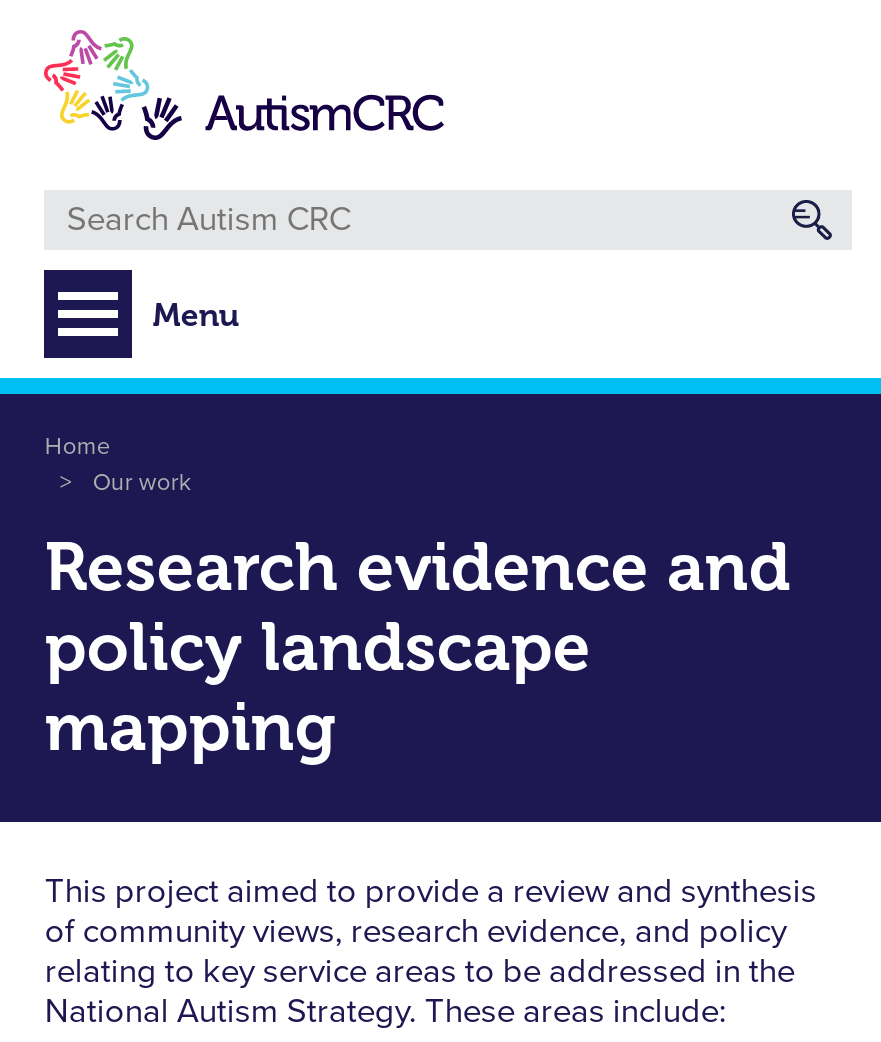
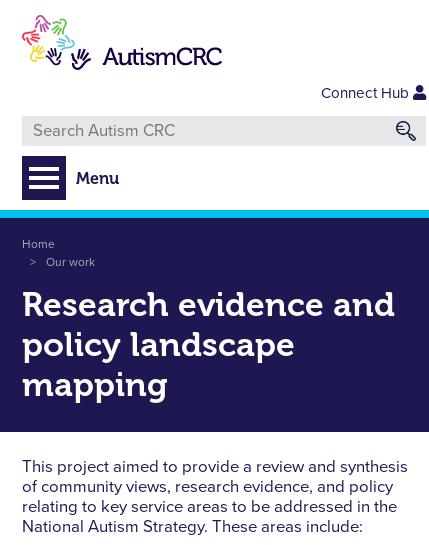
+ Connect Hub
